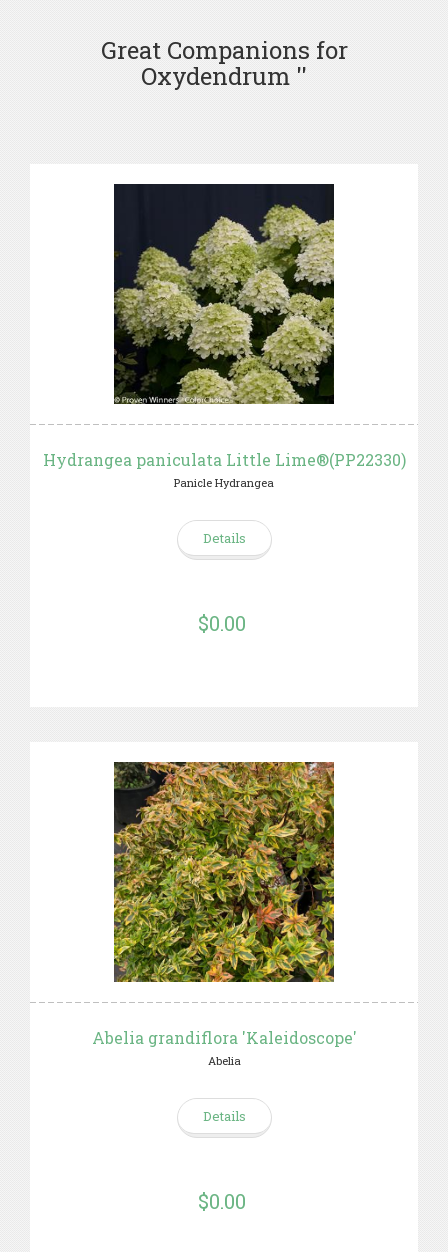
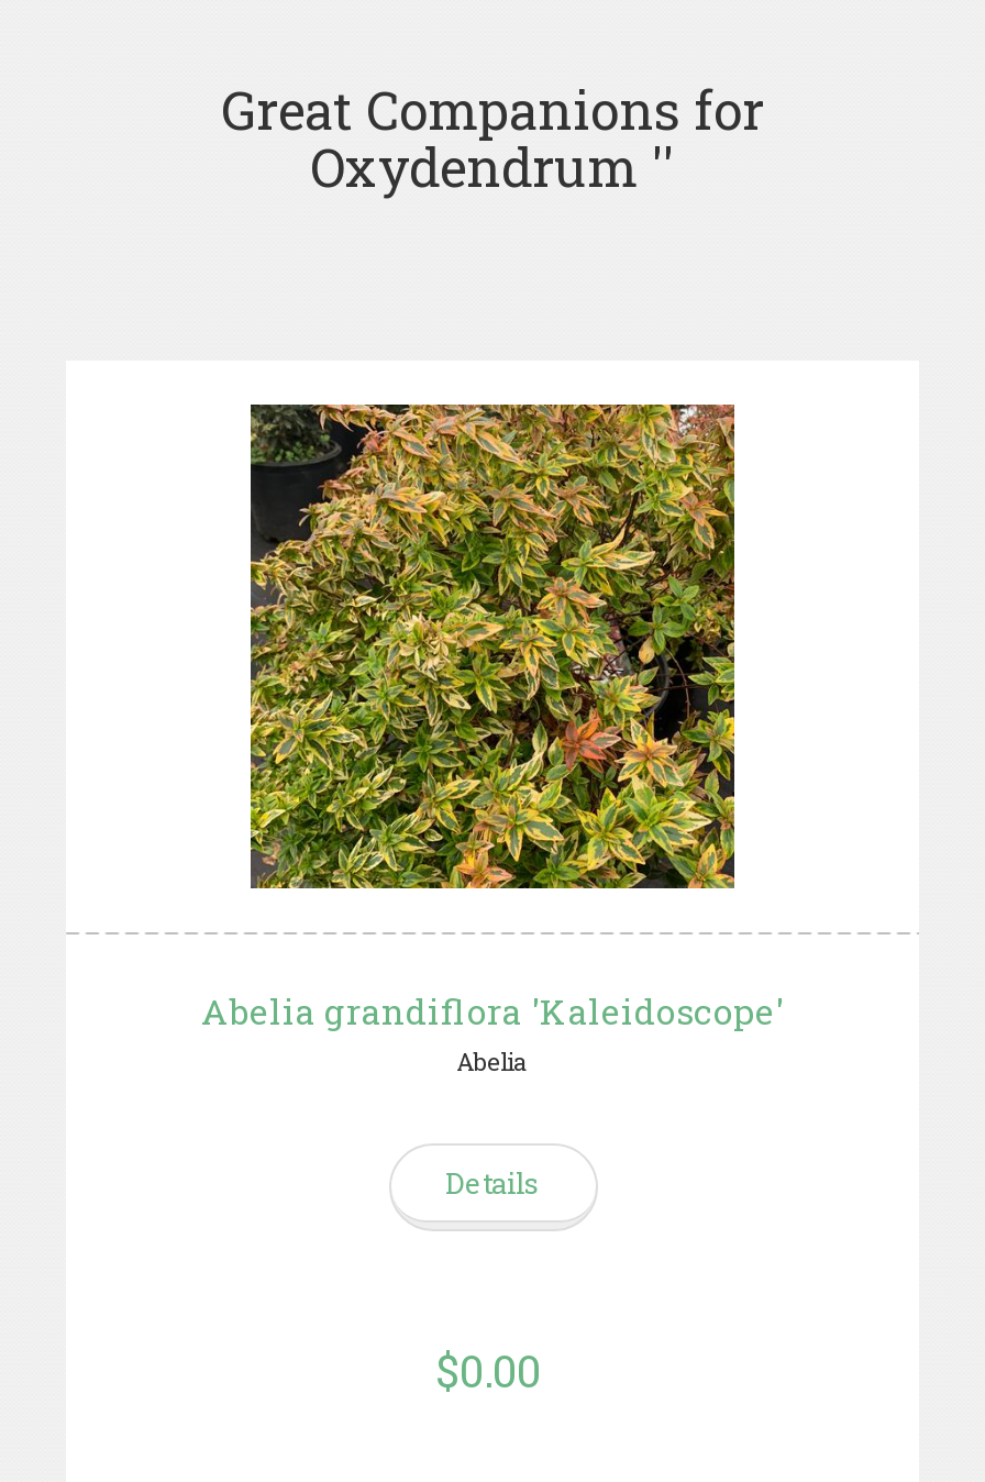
- [image]

- Hydrangea paniculata Little Lime®(PP22330)
- Panicle Hydrangea
- Details
- $0.00
